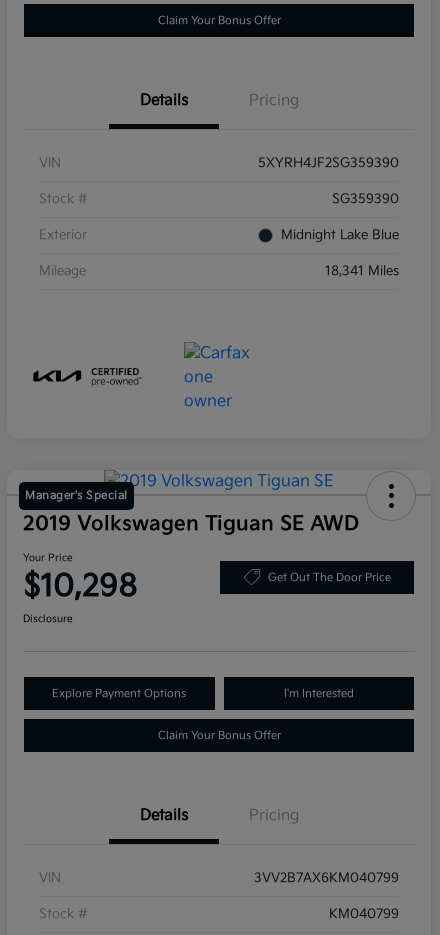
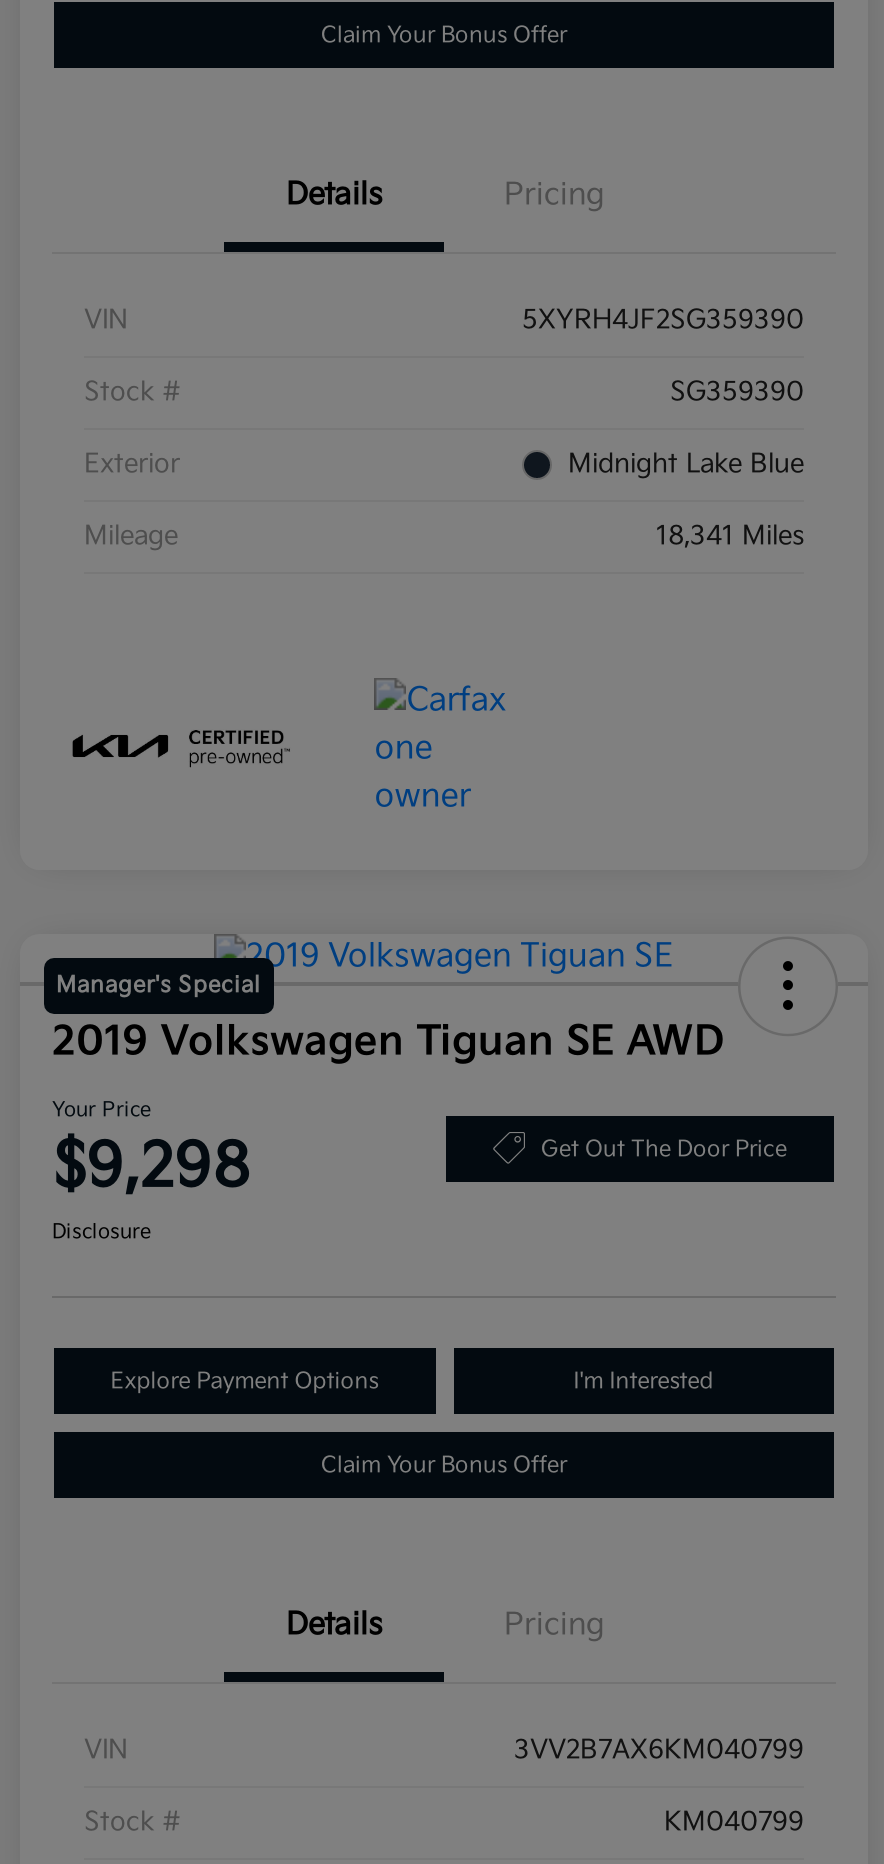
- $10,298
+ $9,298
